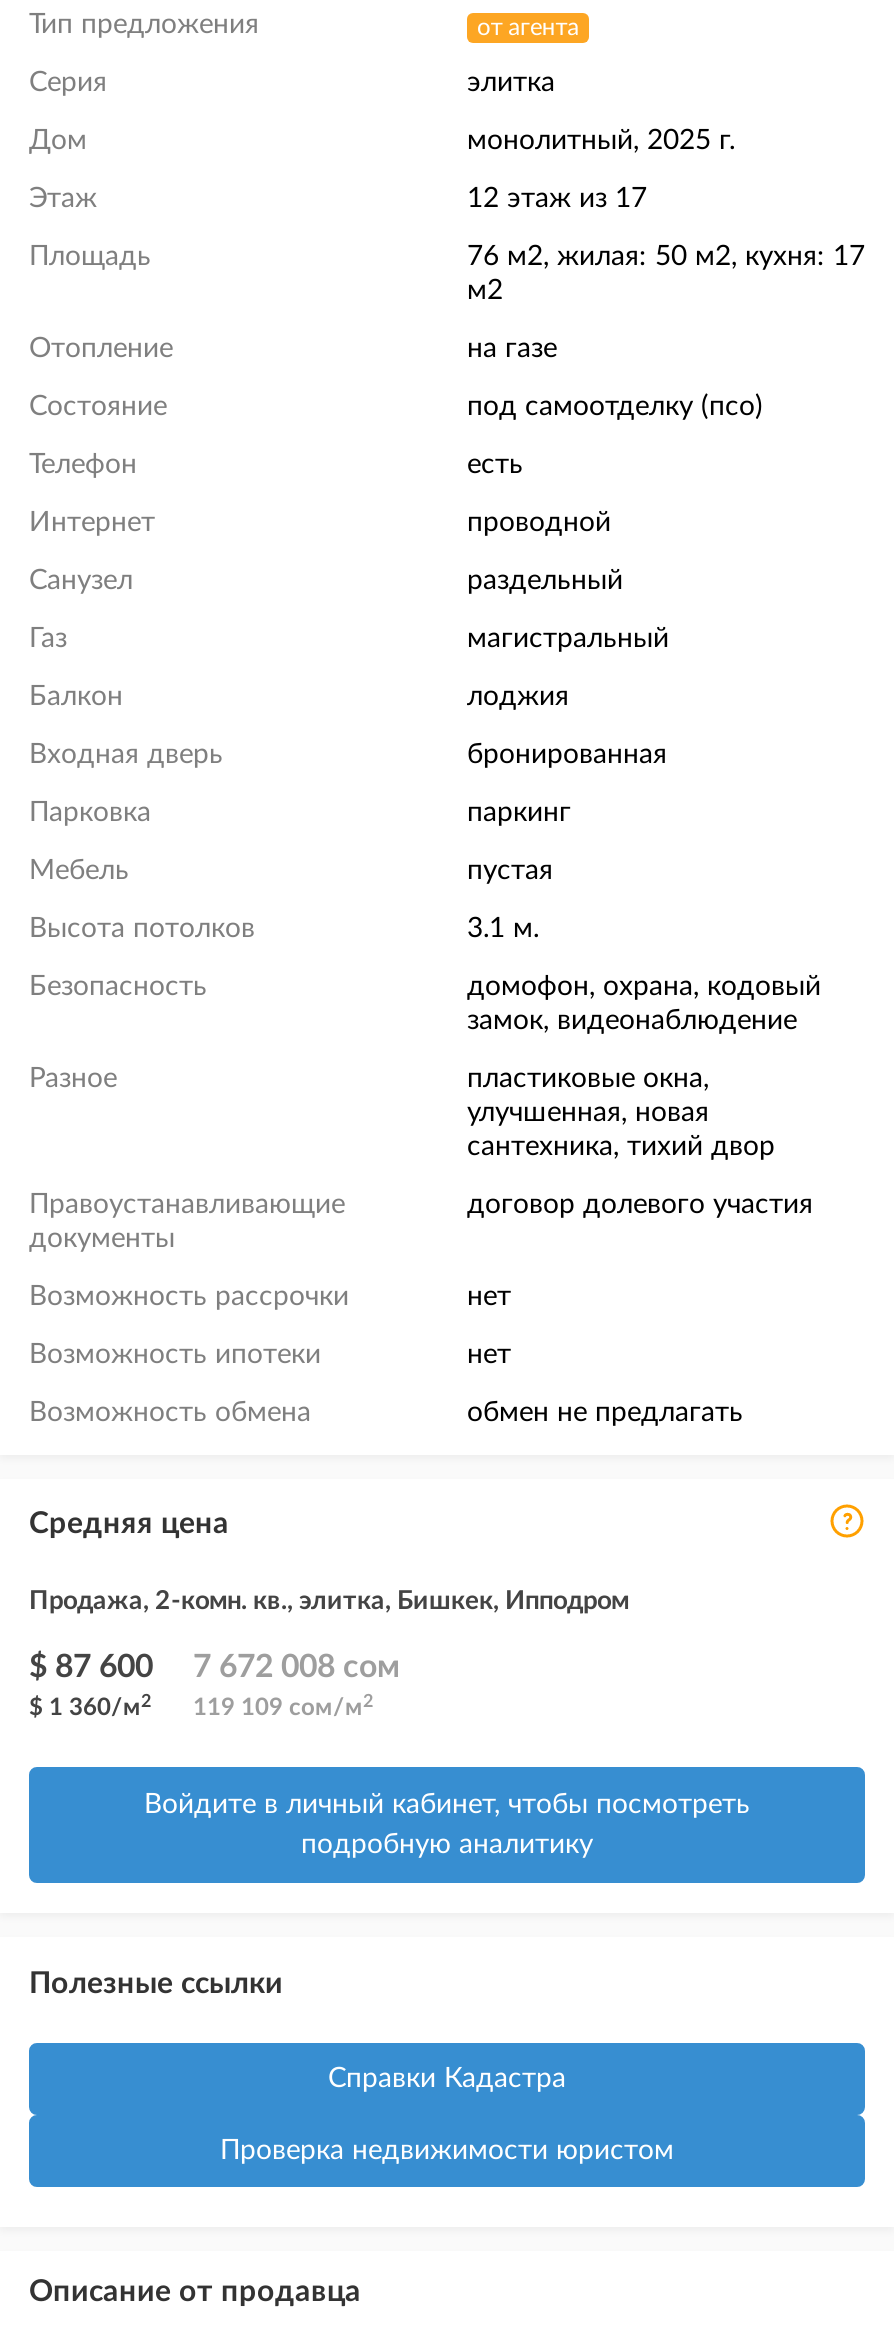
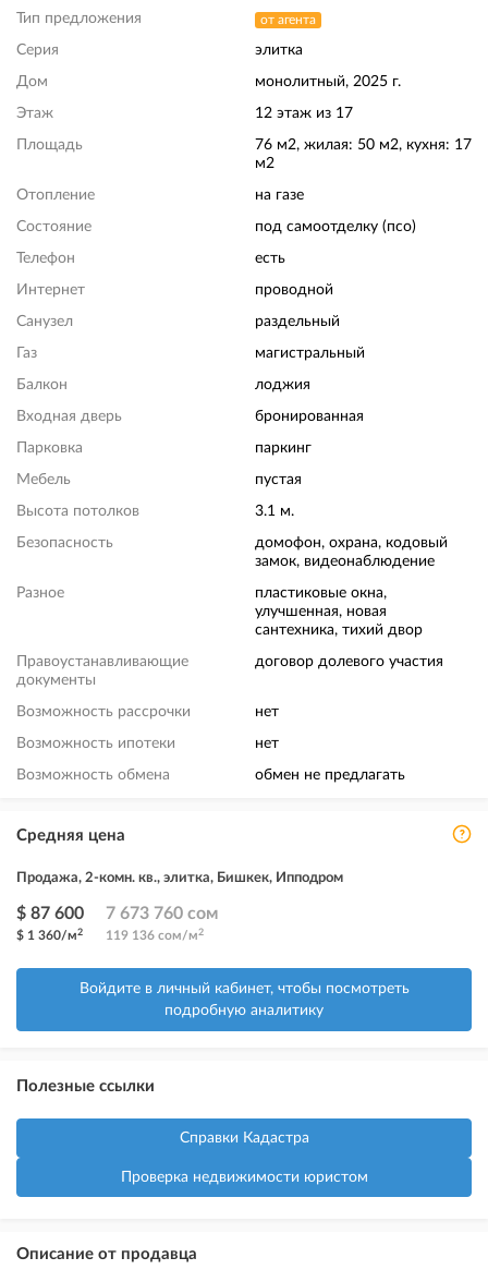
- $ 87 600 7 672 008 сом
+ $ 87 600 7 673 760 сом

- $ 1 360/м2 119 109 сом/м2
+ $ 1 360/м2 119 136 сом/м2
